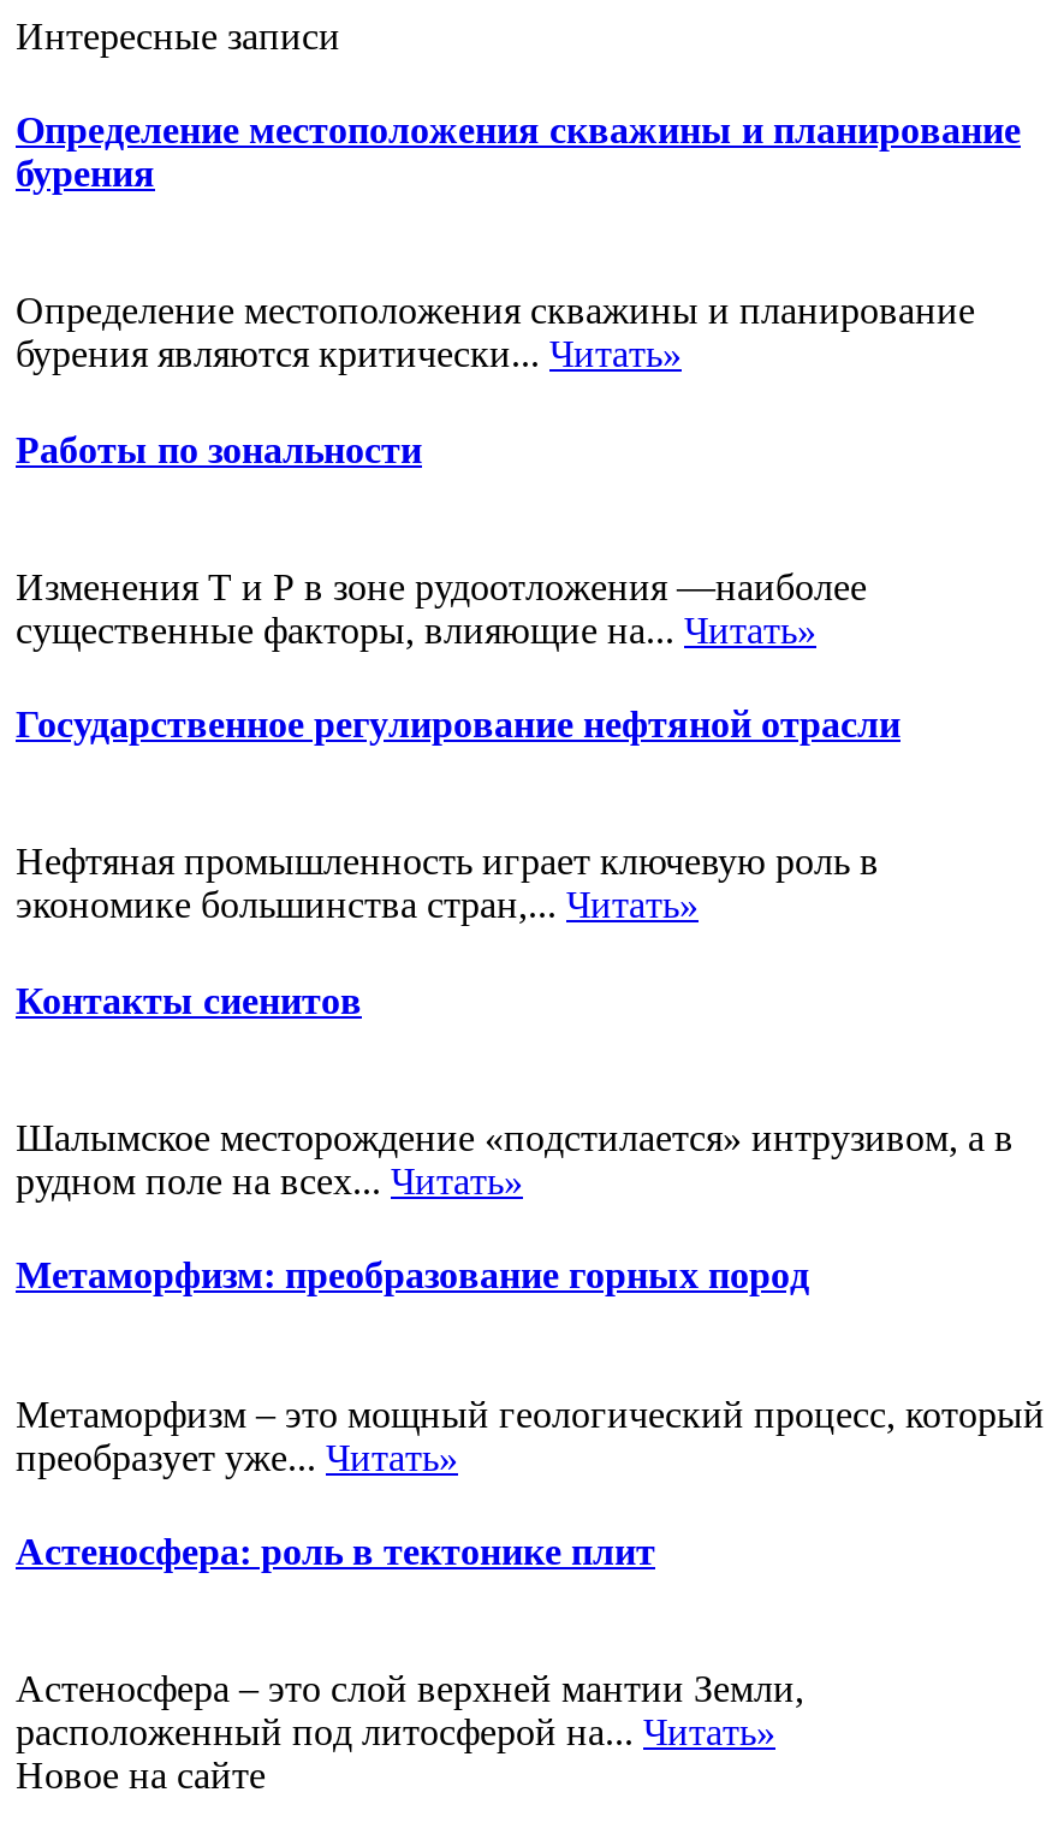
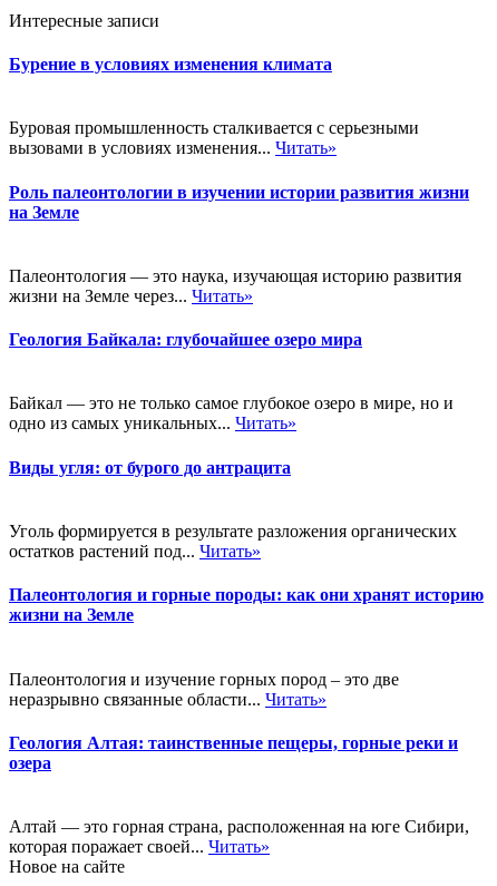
- Определение местоположения скважины и планирование
- бурения
+ Бурение в условиях изменения климата

- Определение местоположения скважины и планирование
- бурения являются критически... Читать»
+ Буровая промышленность сталкивается с серьезными
+ вызовами в условиях изменения... Читать»

- Работы по зональности
+ Роль палеонтологии в изучении истории развития жизни
+ на Земле

- Изменения Т и Р в зоне рудоотложения —наиболее
- существенные факторы, влияющие на... Читать»
+ Палеонтология — это наука, изучающая историю развития
+ жизни на Земле через... Читать»

- Государственное регулирование нефтяной отрасли
+ Геология Байкала: глубочайшее озеро мира

- Нефтяная промышленность играет ключевую роль в
- экономике большинства стран,... Читать»
+ Байкал — это не только самое глубокое озеро в мире, но и
+ одно из самых уникальных... Читать»

- Контакты сиенитов
+ Виды угля: от бурого до антрацита

- Шалымское месторождение «подстилается» интрузивом, а в
- рудном поле на всех... Читать»
+ Уголь формируется в результате разложения органических
+ остатков растений под... Читать»

- Метаморфизм: преобразование горных пород
+ Палеонтология и горные породы: как они хранят историю
+ жизни на Земле

- Метаморфизм – это мощный геологический процесс, который
- преобразует уже... Читать»
+ Палеонтология и изучение горных пород – это две
+ неразрывно связанные области... Читать»

- Астеносфера: роль в тектонике плит
+ Геология Алтая: таинственные пещеры, горные реки и
+ озера

- Астеносфера – это слой верхней мантии Земли,
- расположенный под литосферой на... Читать»
+ Алтай — это горная страна, расположенная на юге Сибири,
+ которая поражает своей... Читать»
